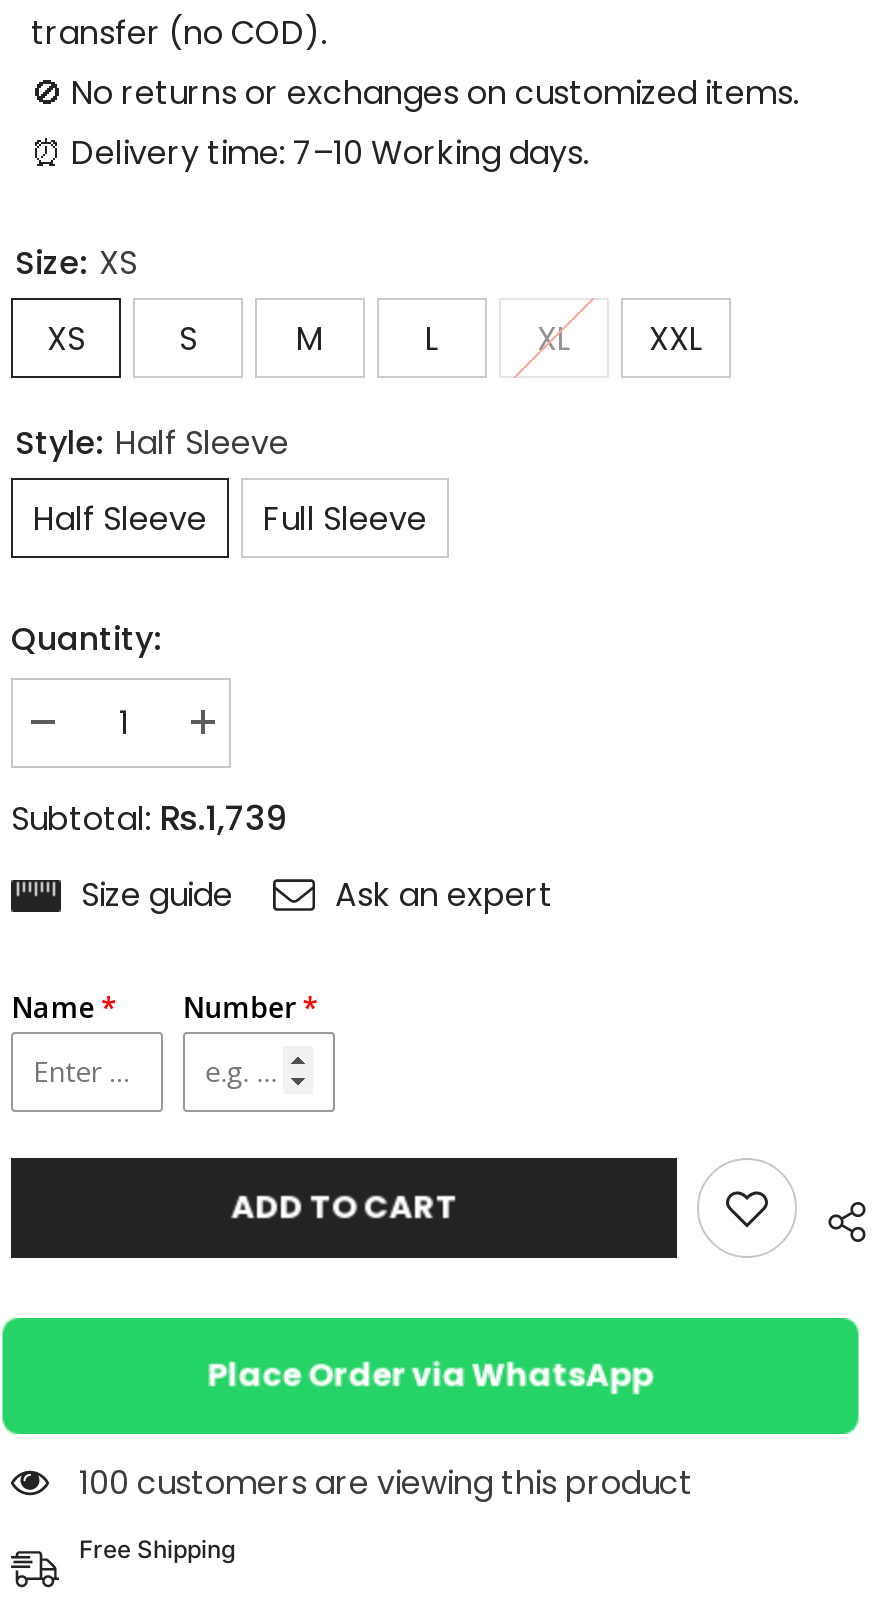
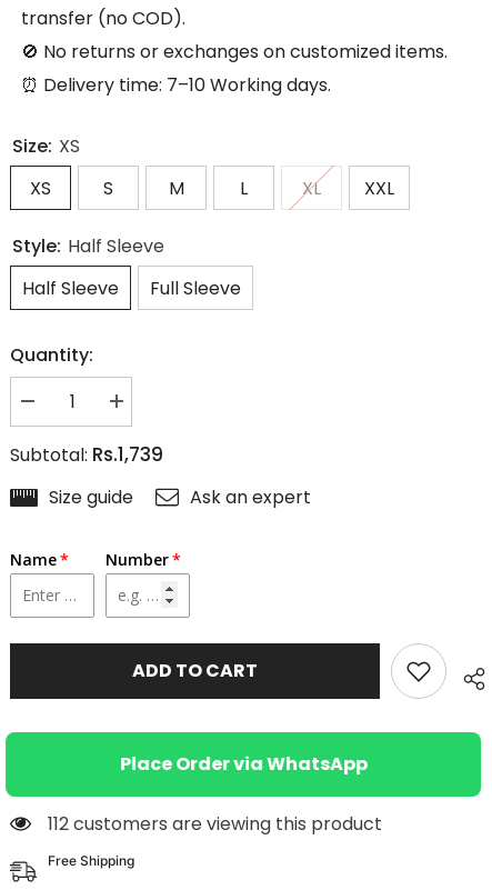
- 100 customers are viewing this product
+ 112 customers are viewing this product
